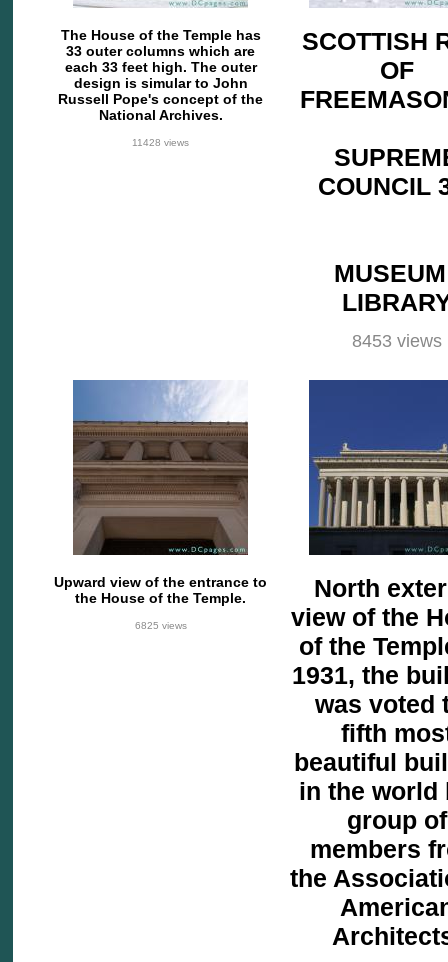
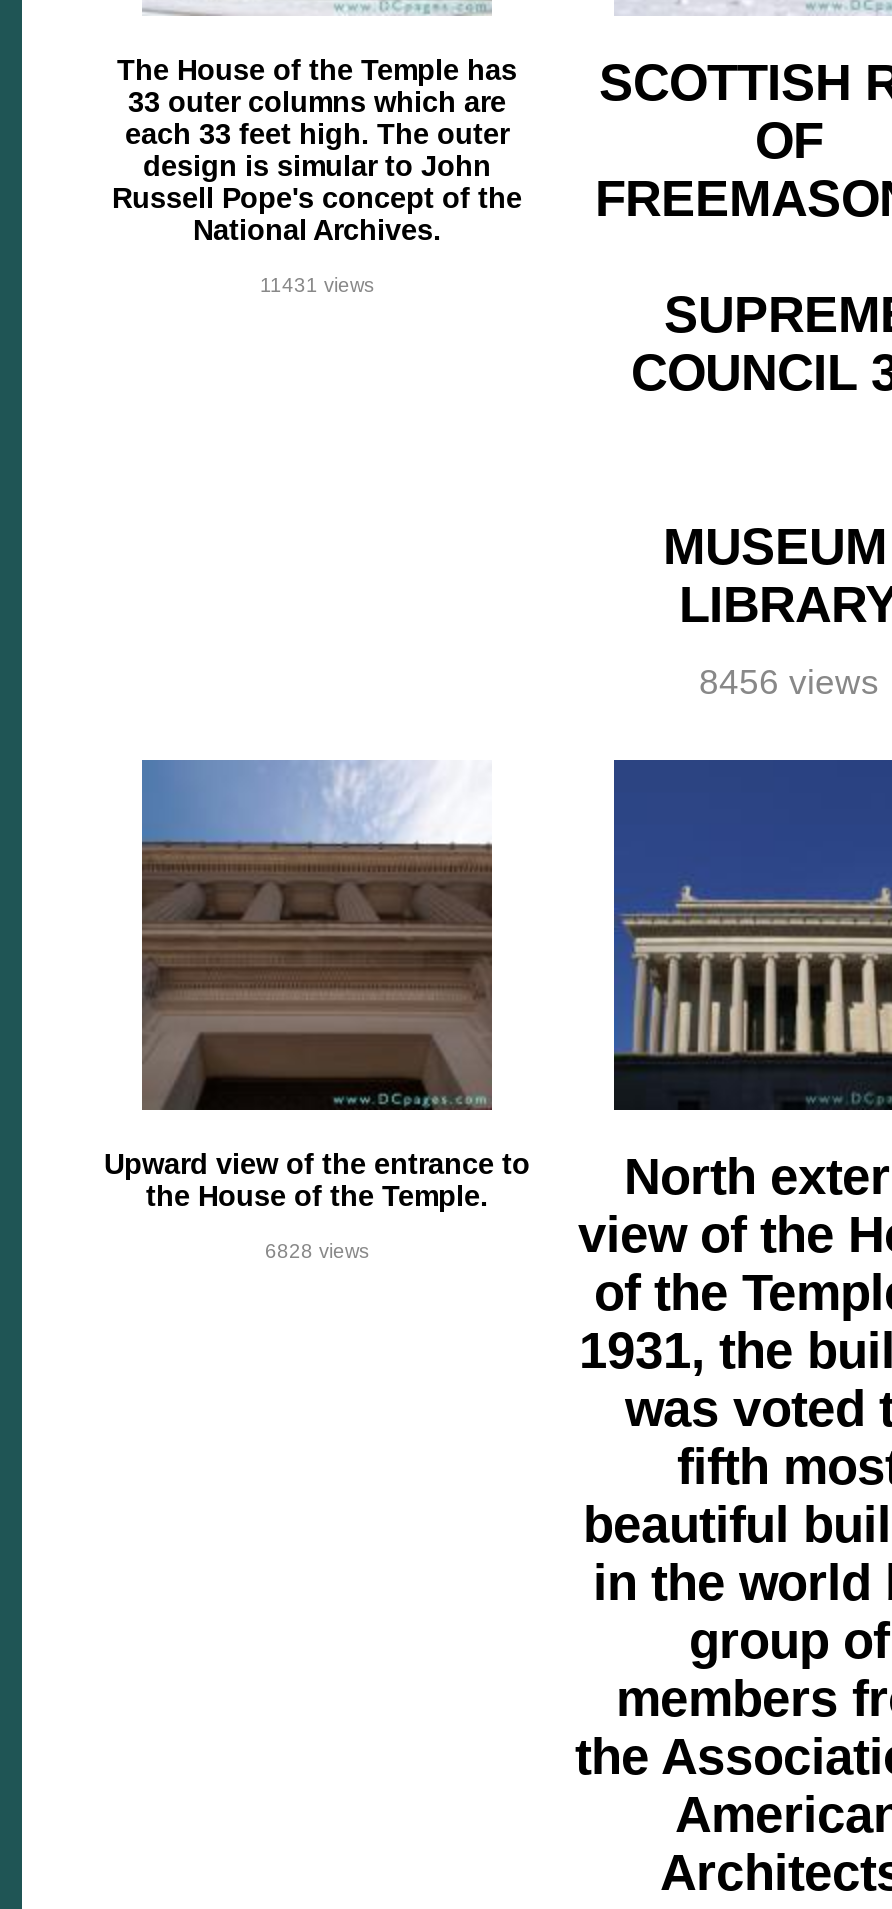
- 11428 views
+ 11431 views

- 8453 views
+ 8456 views

- 6825 views
+ 6828 views
